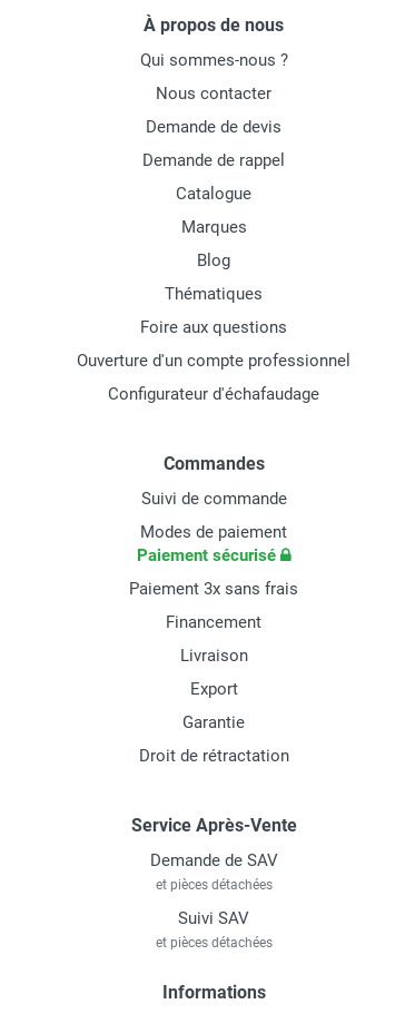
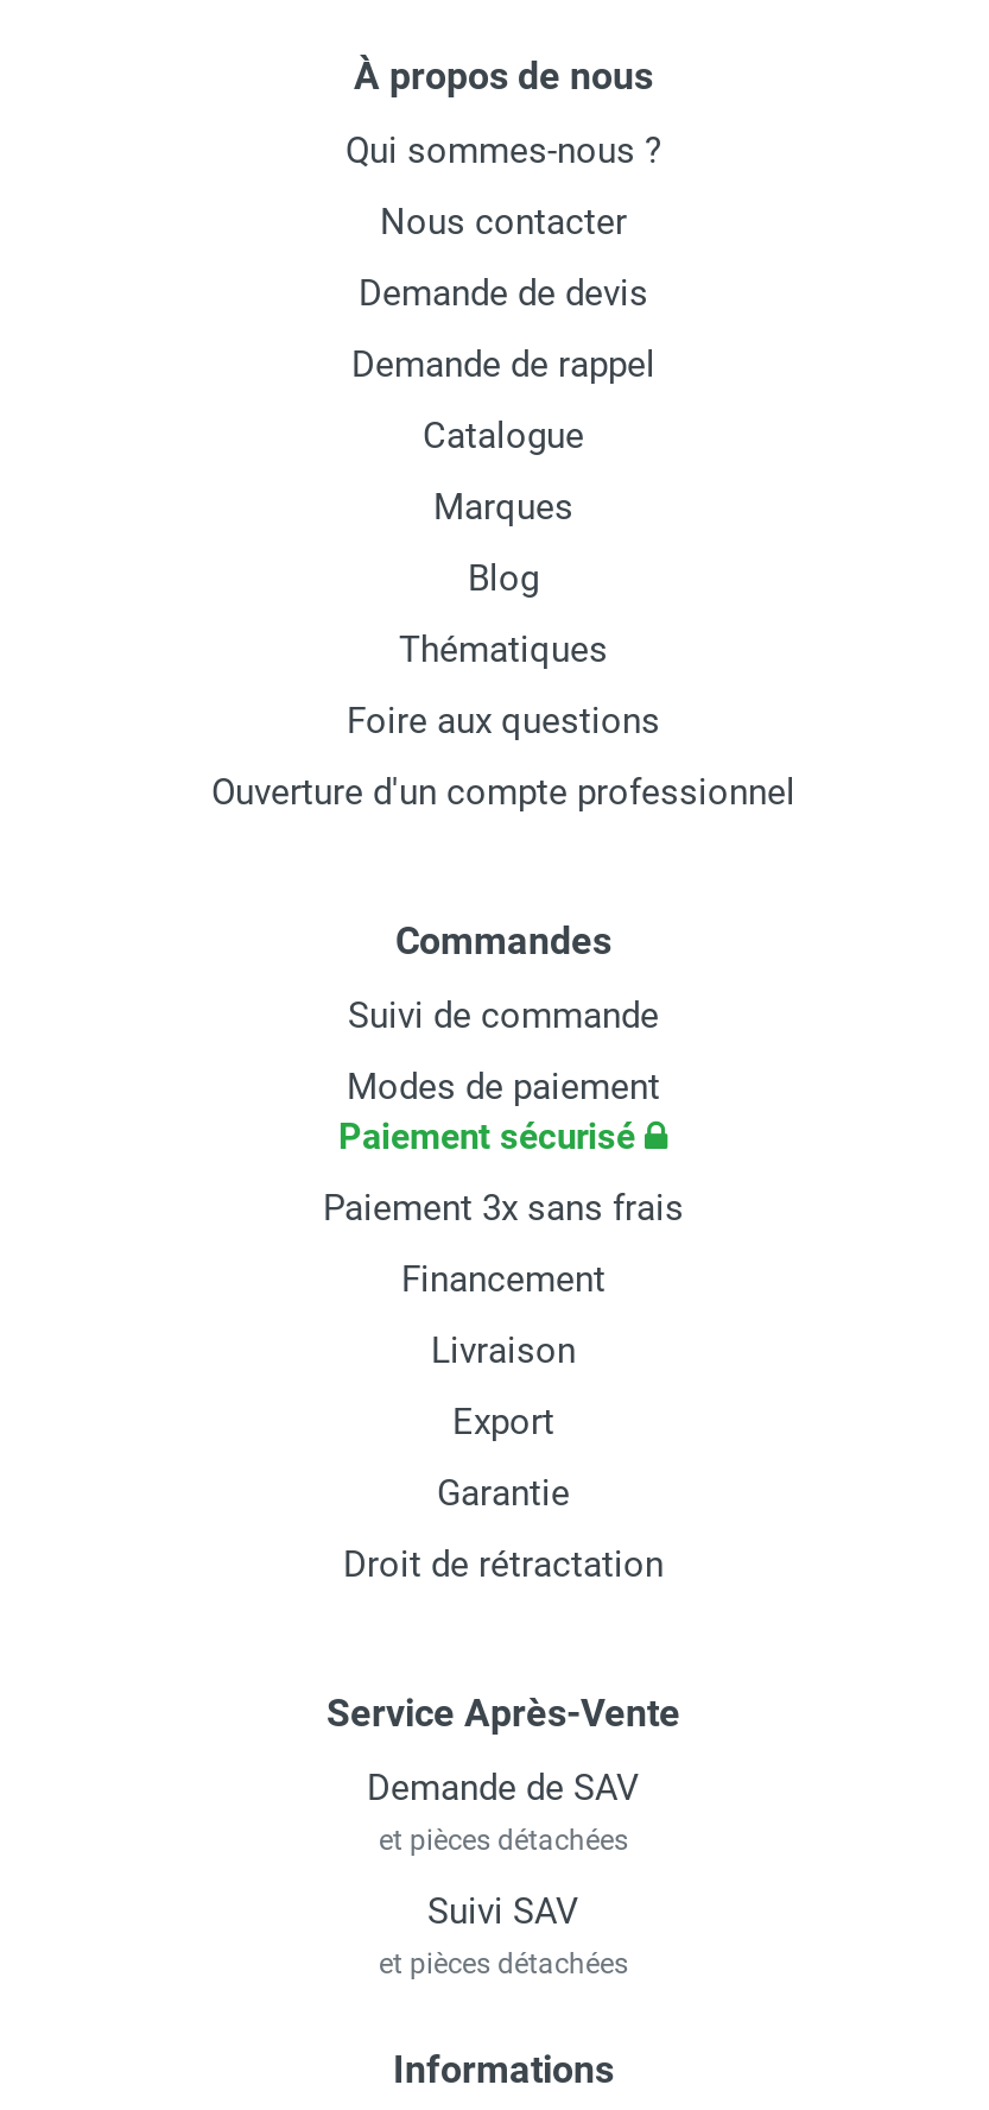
- Configurateur d'échafaudage
